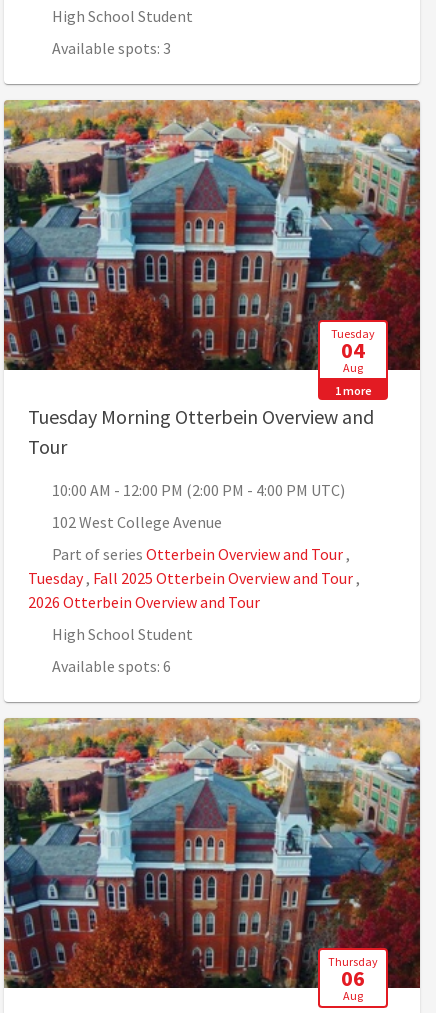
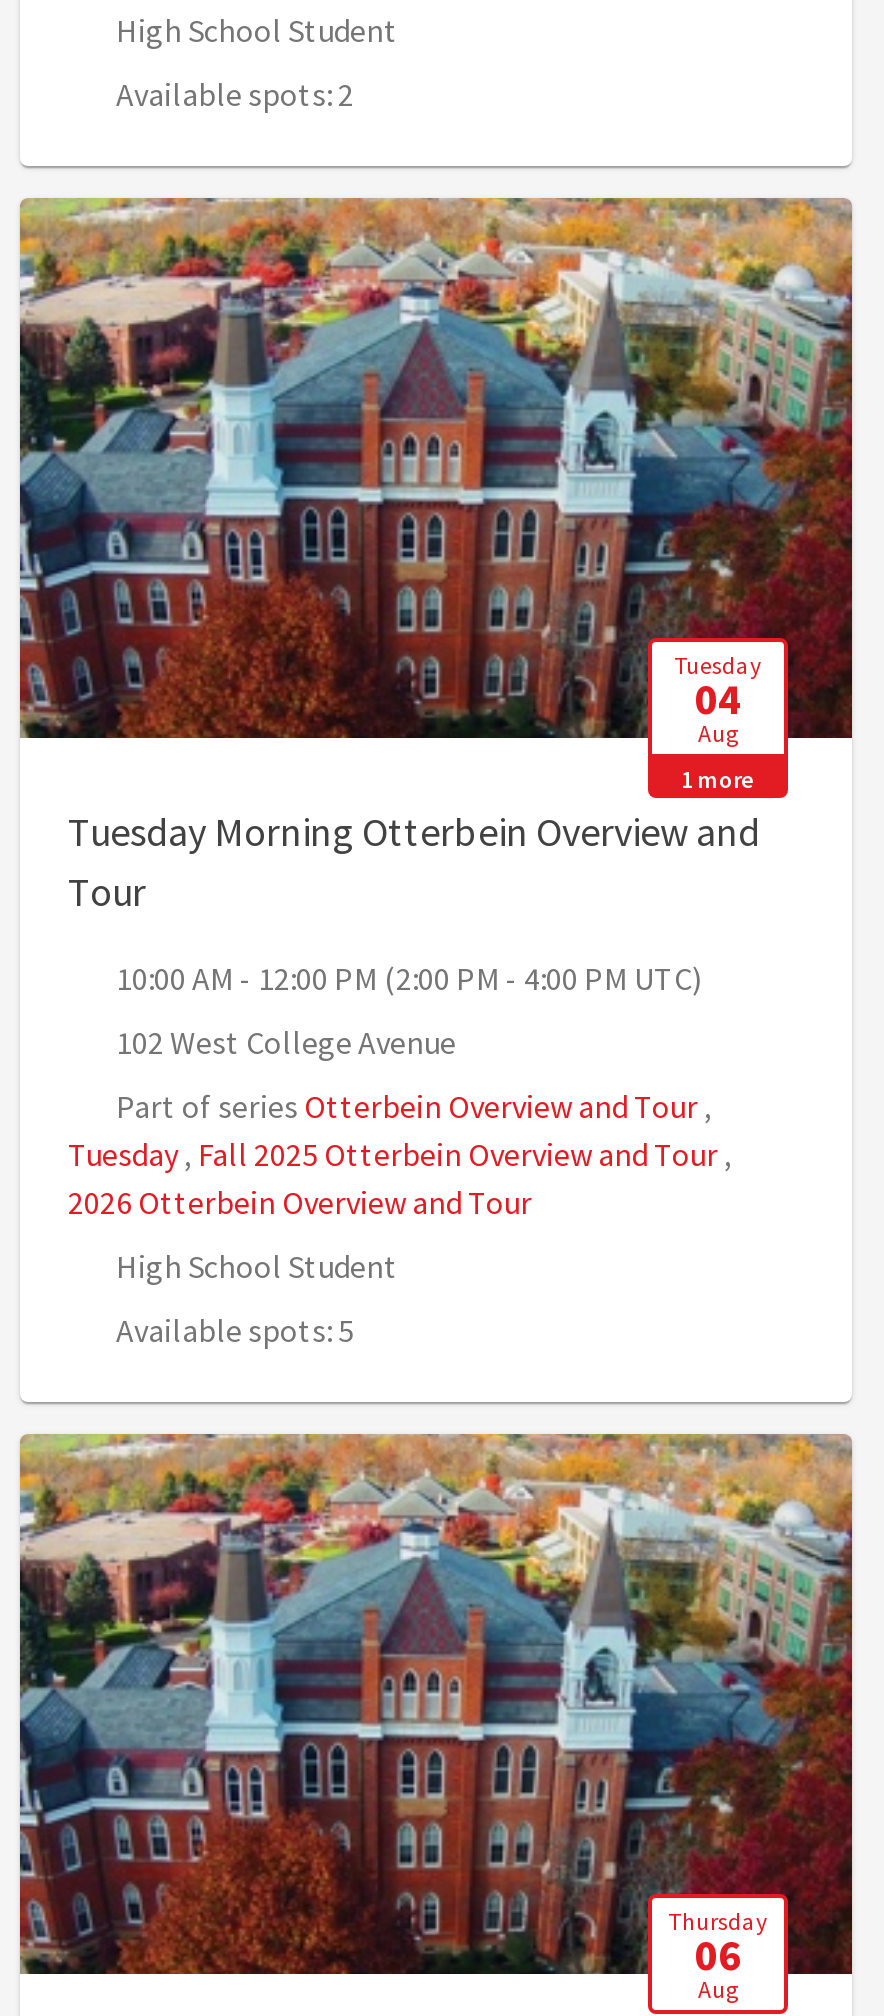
- Available spots: 3
+ Available spots: 2

- Available spots: 6
+ Available spots: 5
